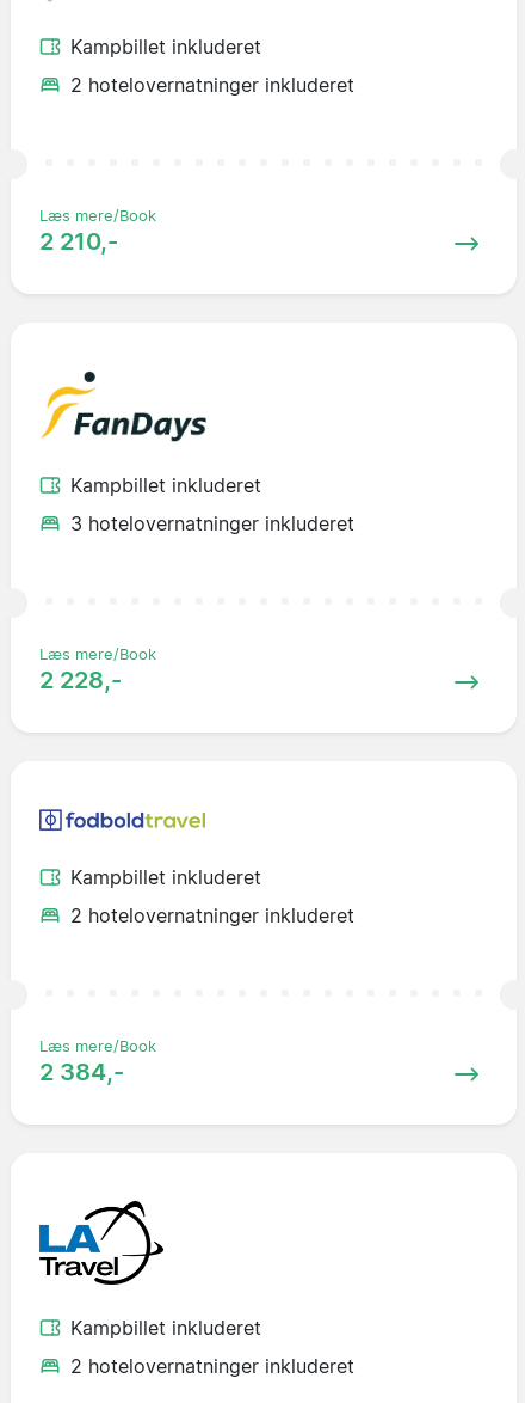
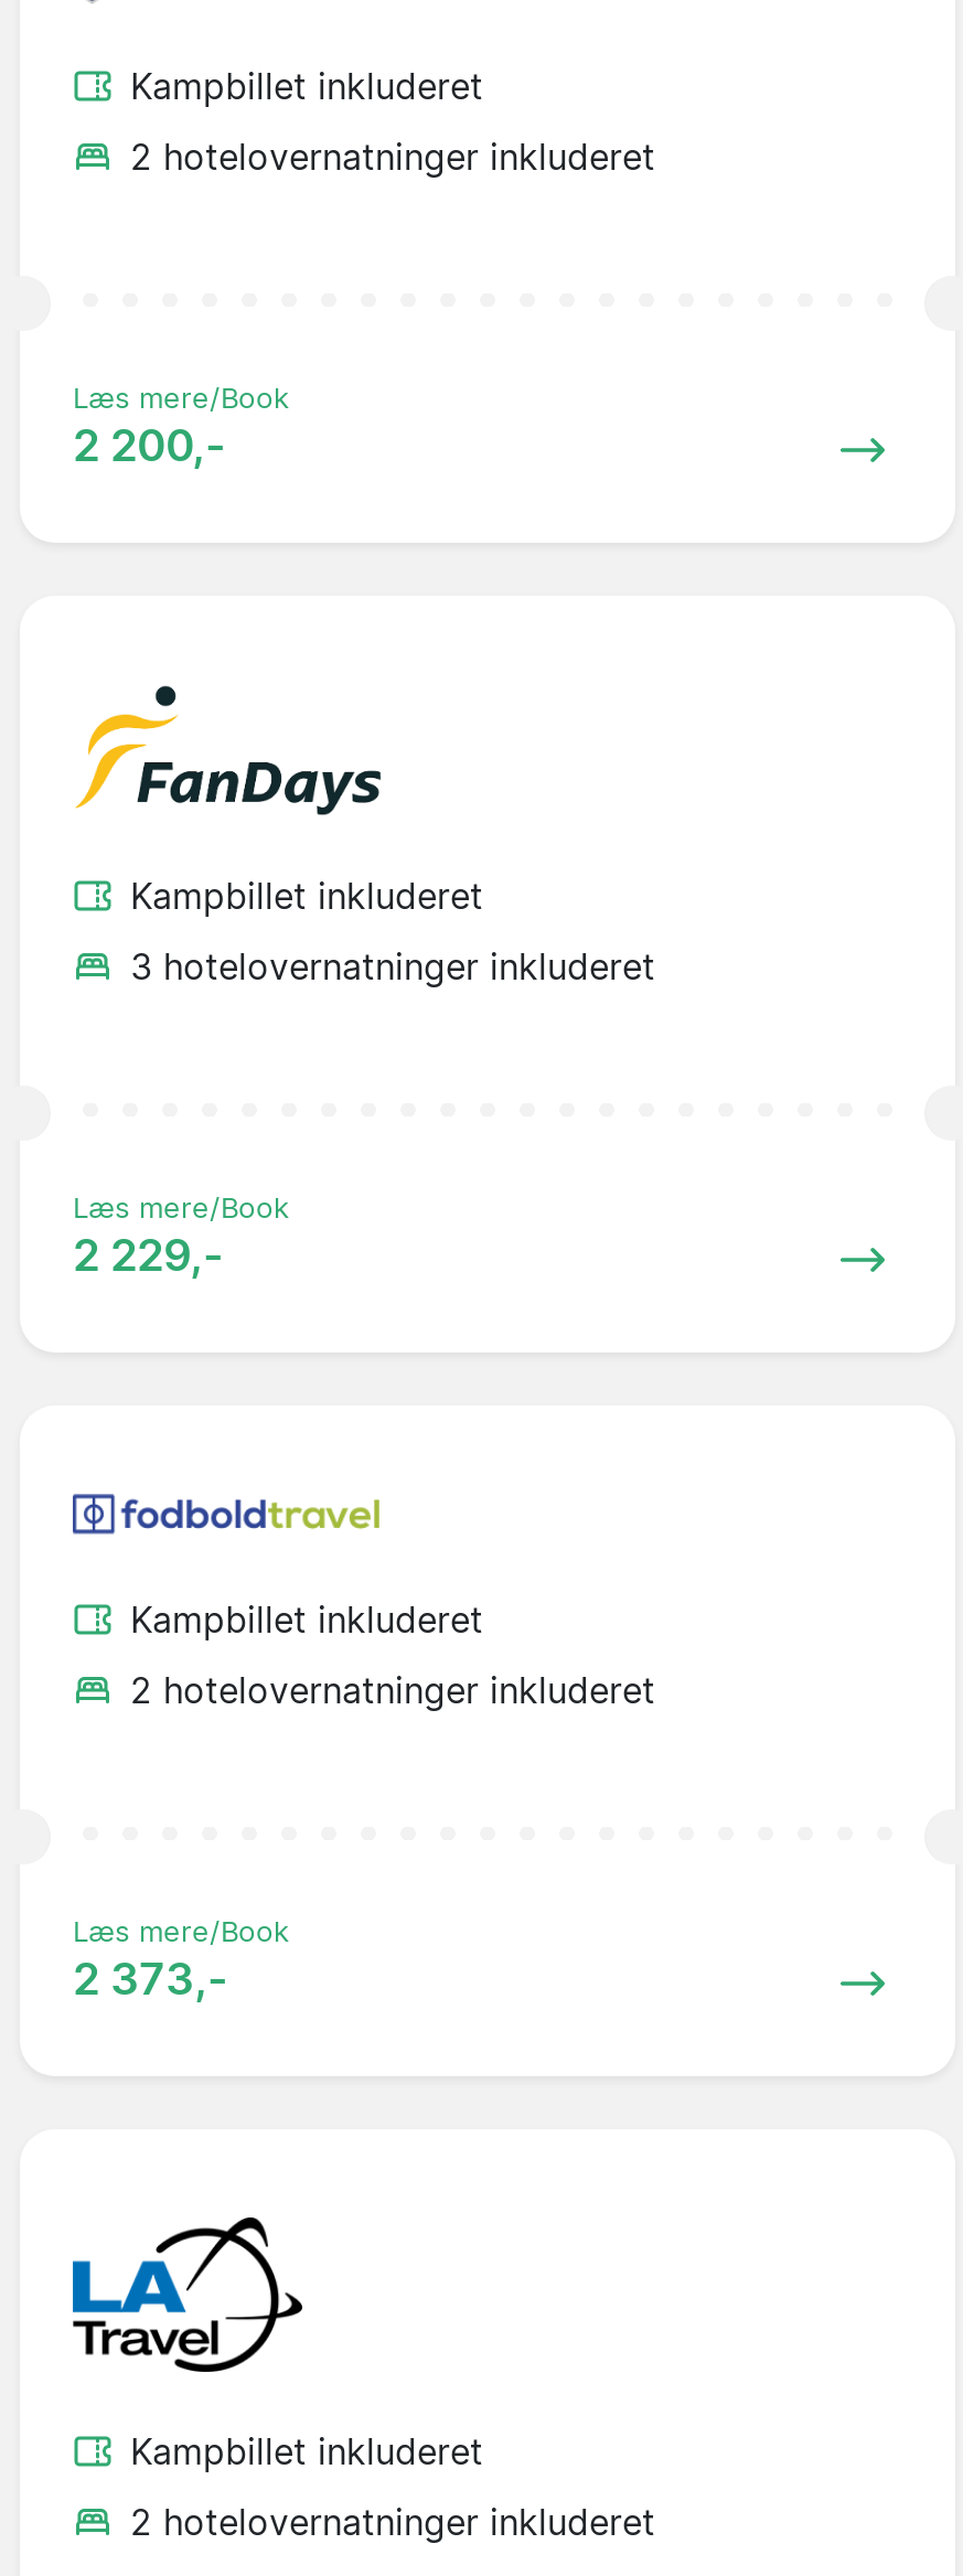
- 2 210,-
+ 2 200,-

- 2 228,-
+ 2 229,-

- 2 384,-
+ 2 373,-
